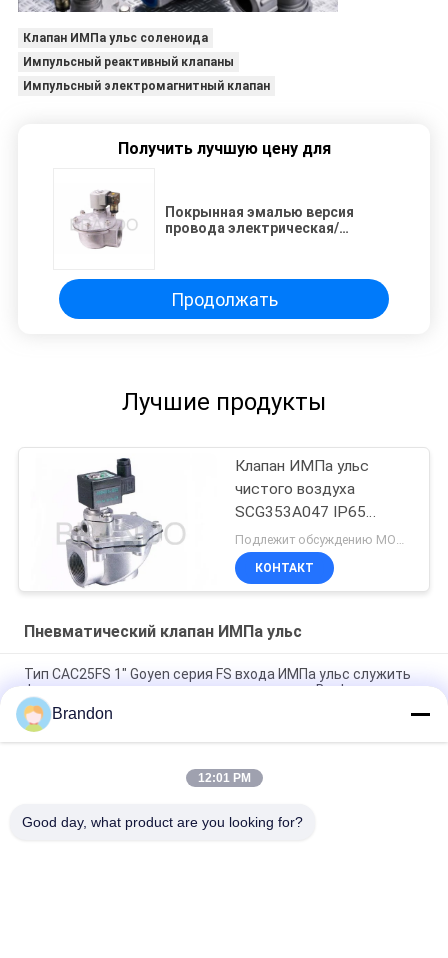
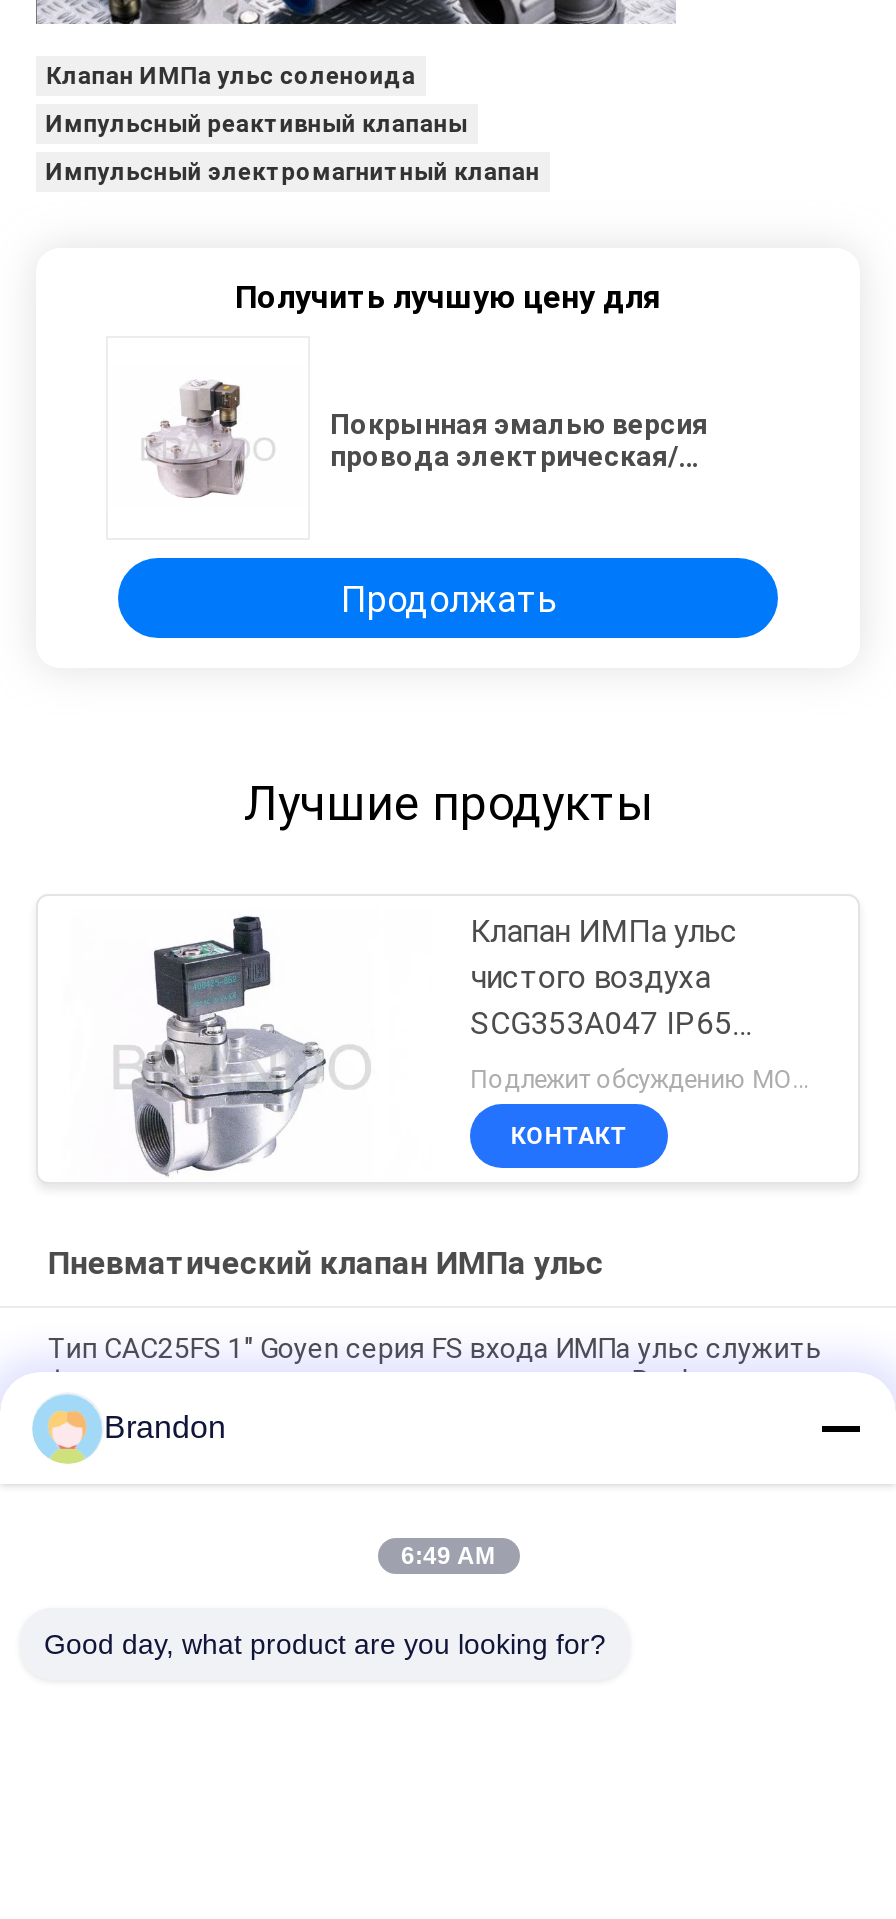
- 12:01 PM
+ 6:49 AM
